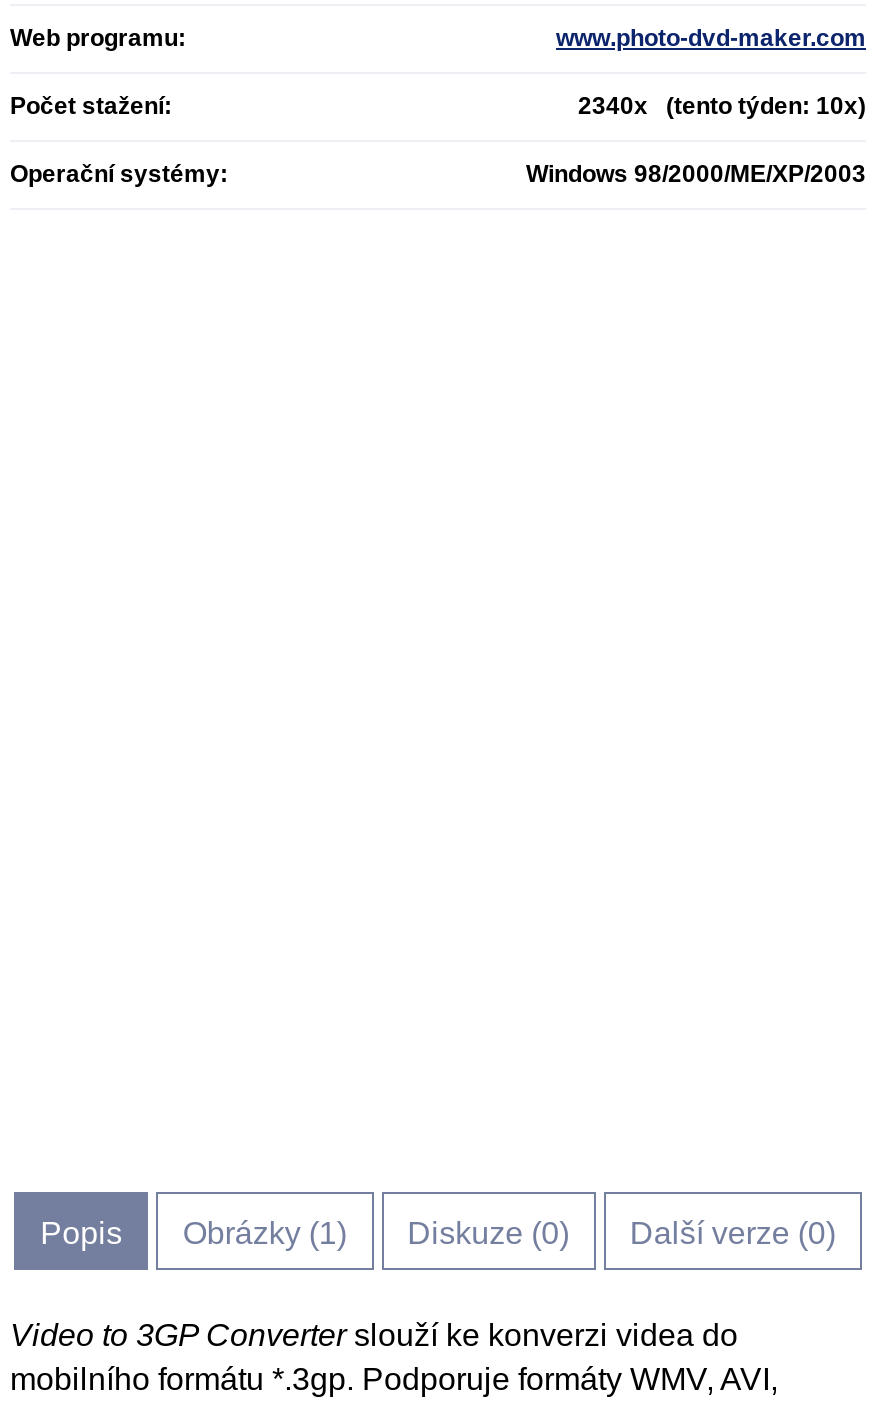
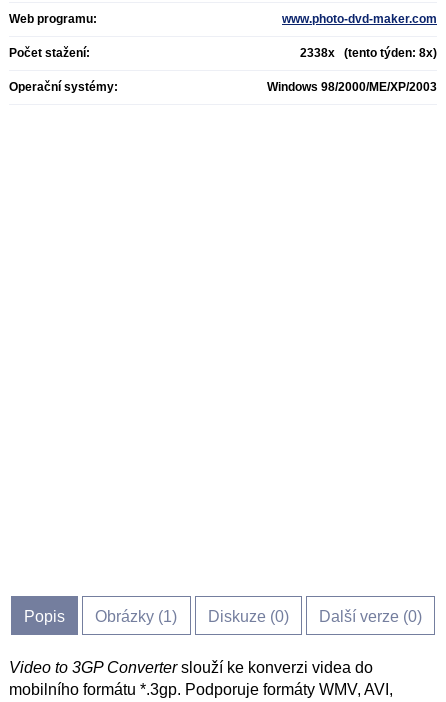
- 2340x (tento týden: 10x)
+ 2338x (tento týden: 8x)
